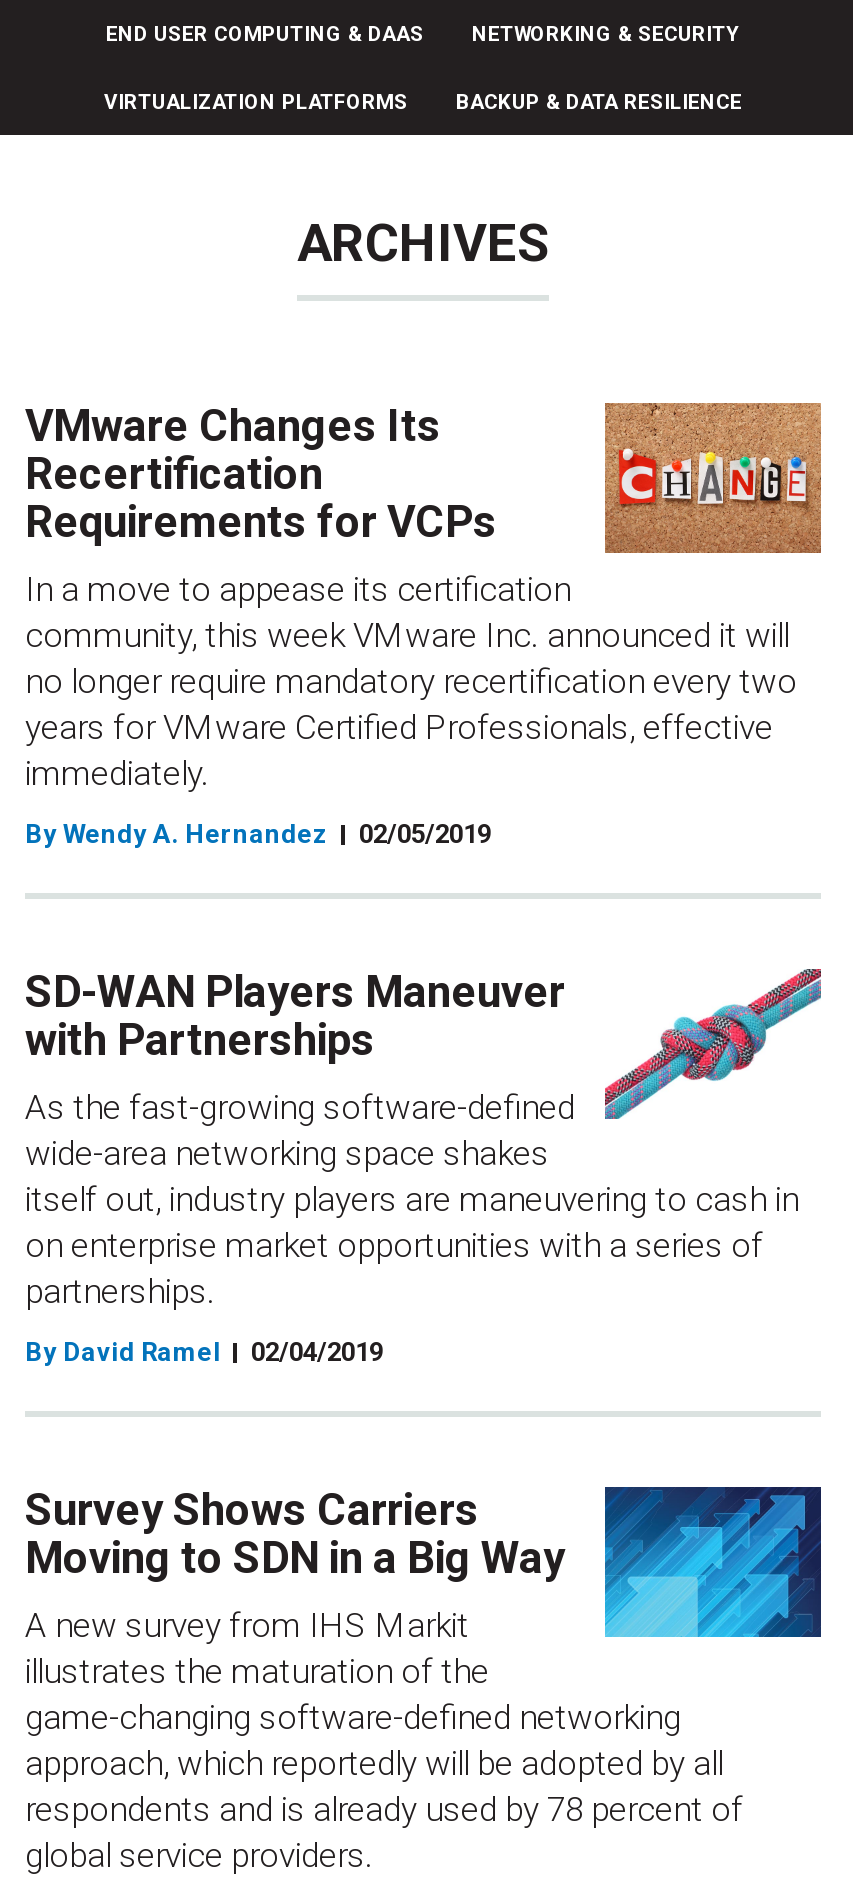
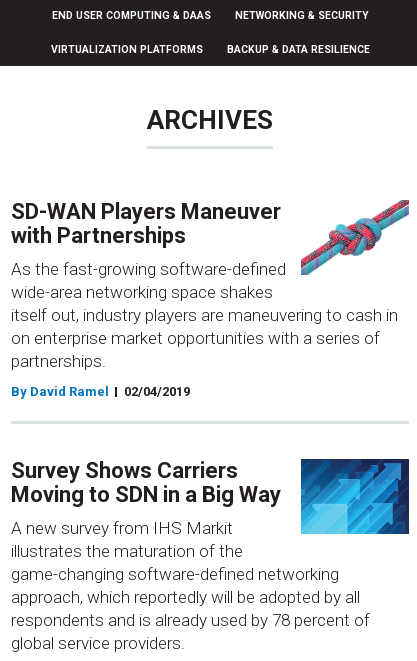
- [image]
- VMware Changes Its
- Recertification
- Requirements for VCPs
- In a move to appease its certification
- community, this week VMware Inc. announced it will
- no longer require mandatory recertification every two
- years for VMware Certified Professionals, effective
- immediately.
- By Wendy A. Hernandez
- 02/05/2019
